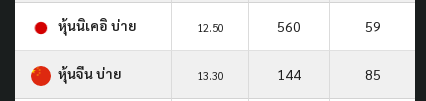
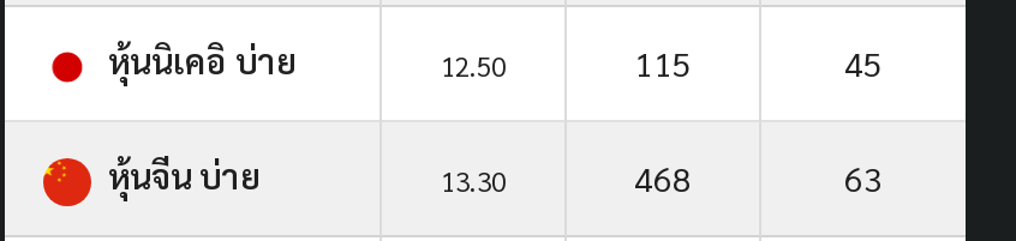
- 560
+ 115

- 59
+ 45

- 144
+ 468

- 85
+ 63
